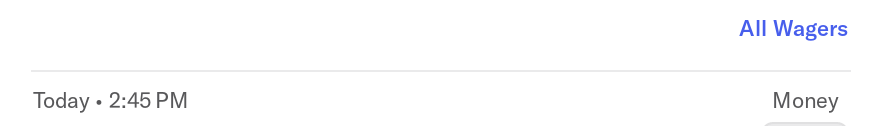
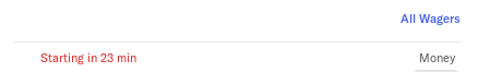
- Today • 2:45 PM
+ Starting in 23 min
